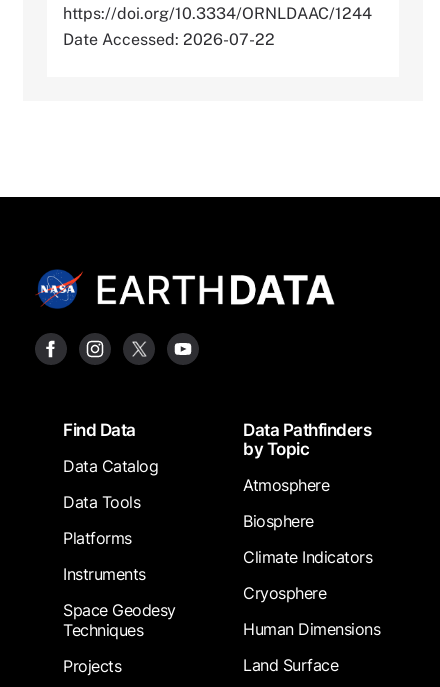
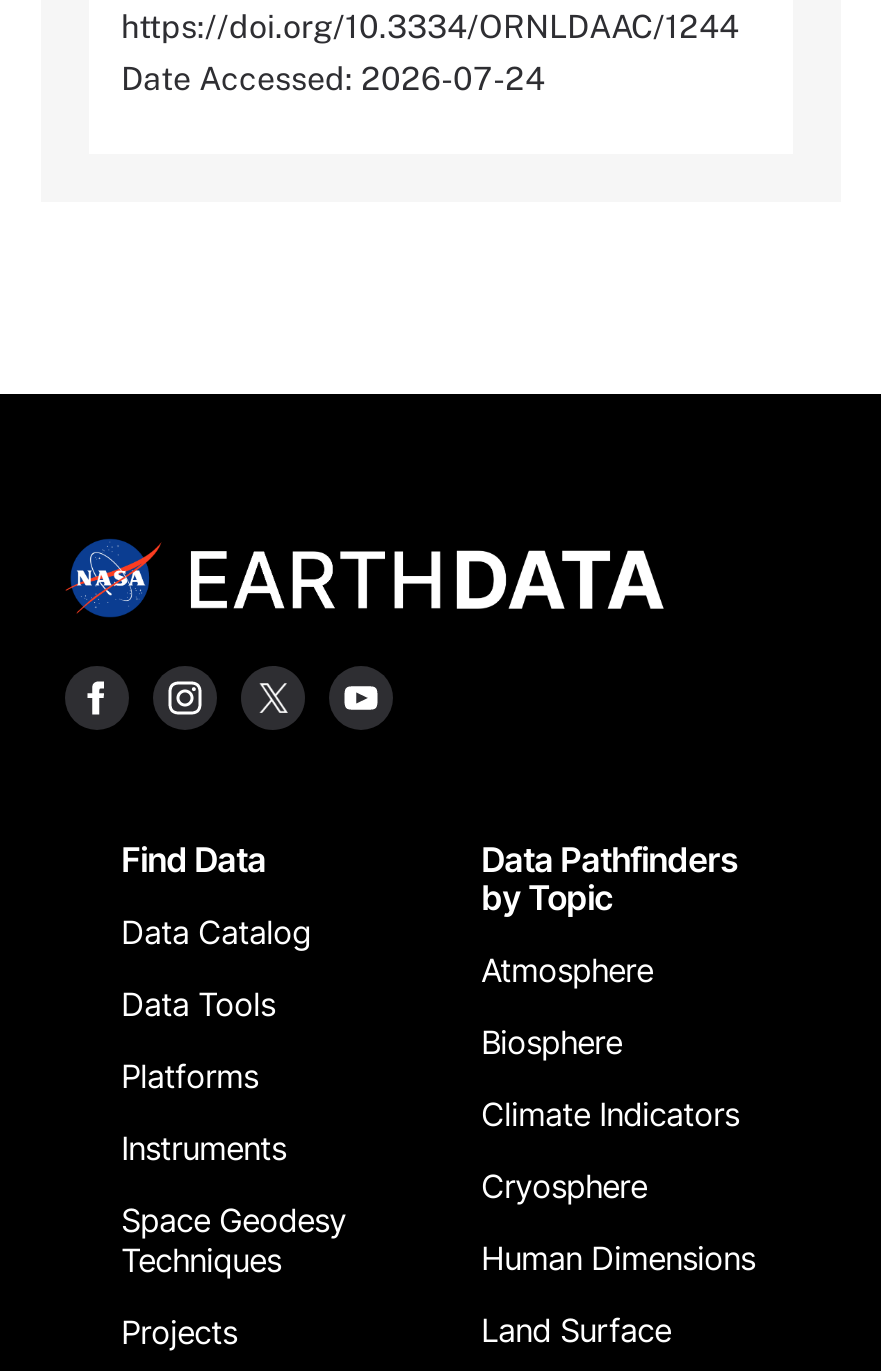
- Date Accessed: 2026-07-22
+ Date Accessed: 2026-07-24
